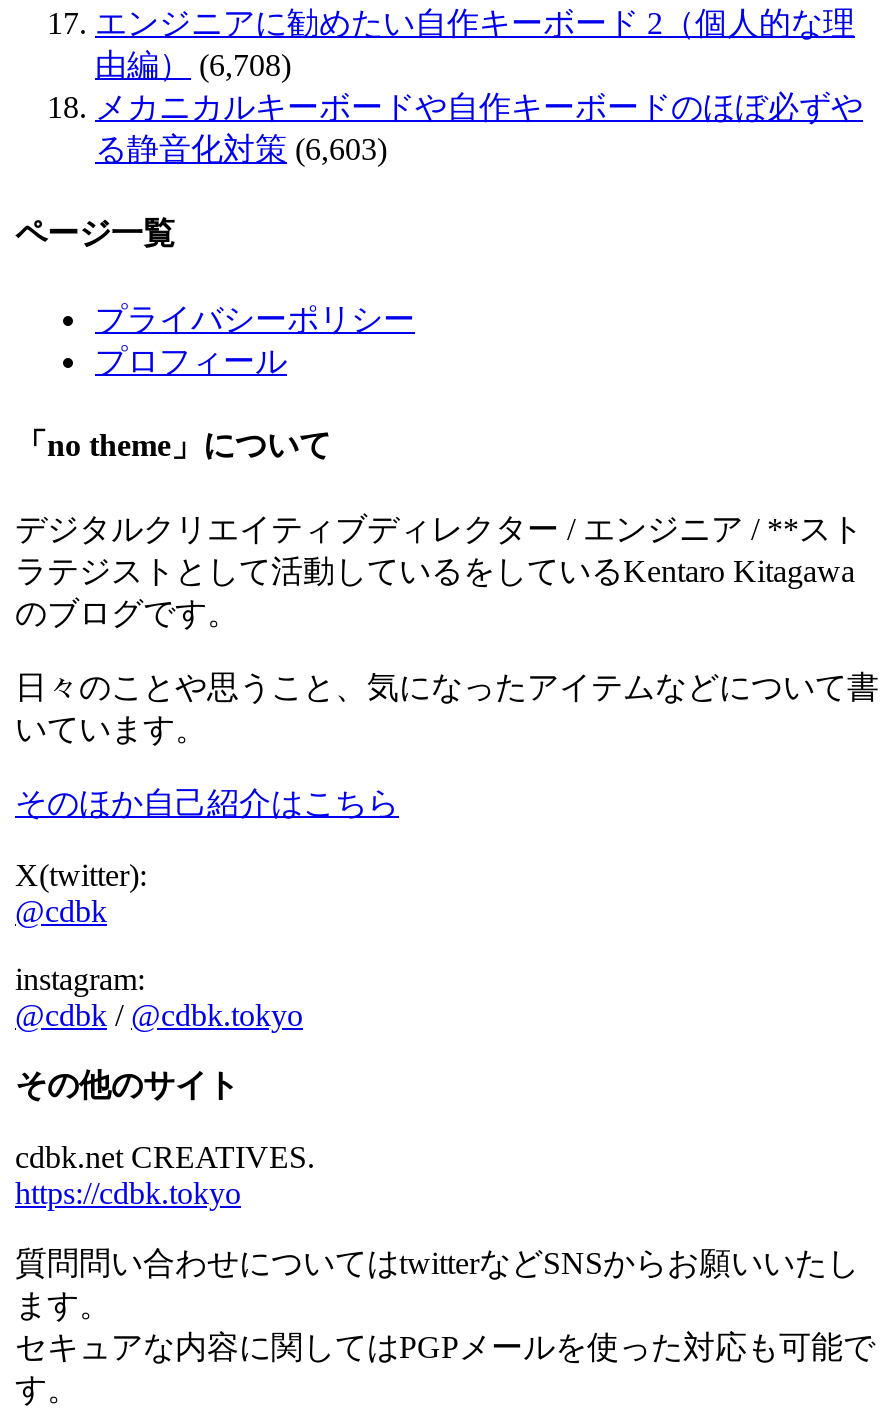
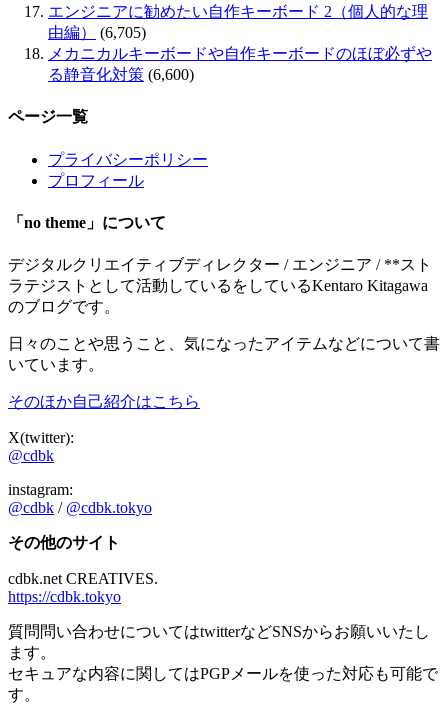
- 由編） (6,708)
+ 由編） (6,705)

- る静音化対策 (6,603)
+ る静音化対策 (6,600)
